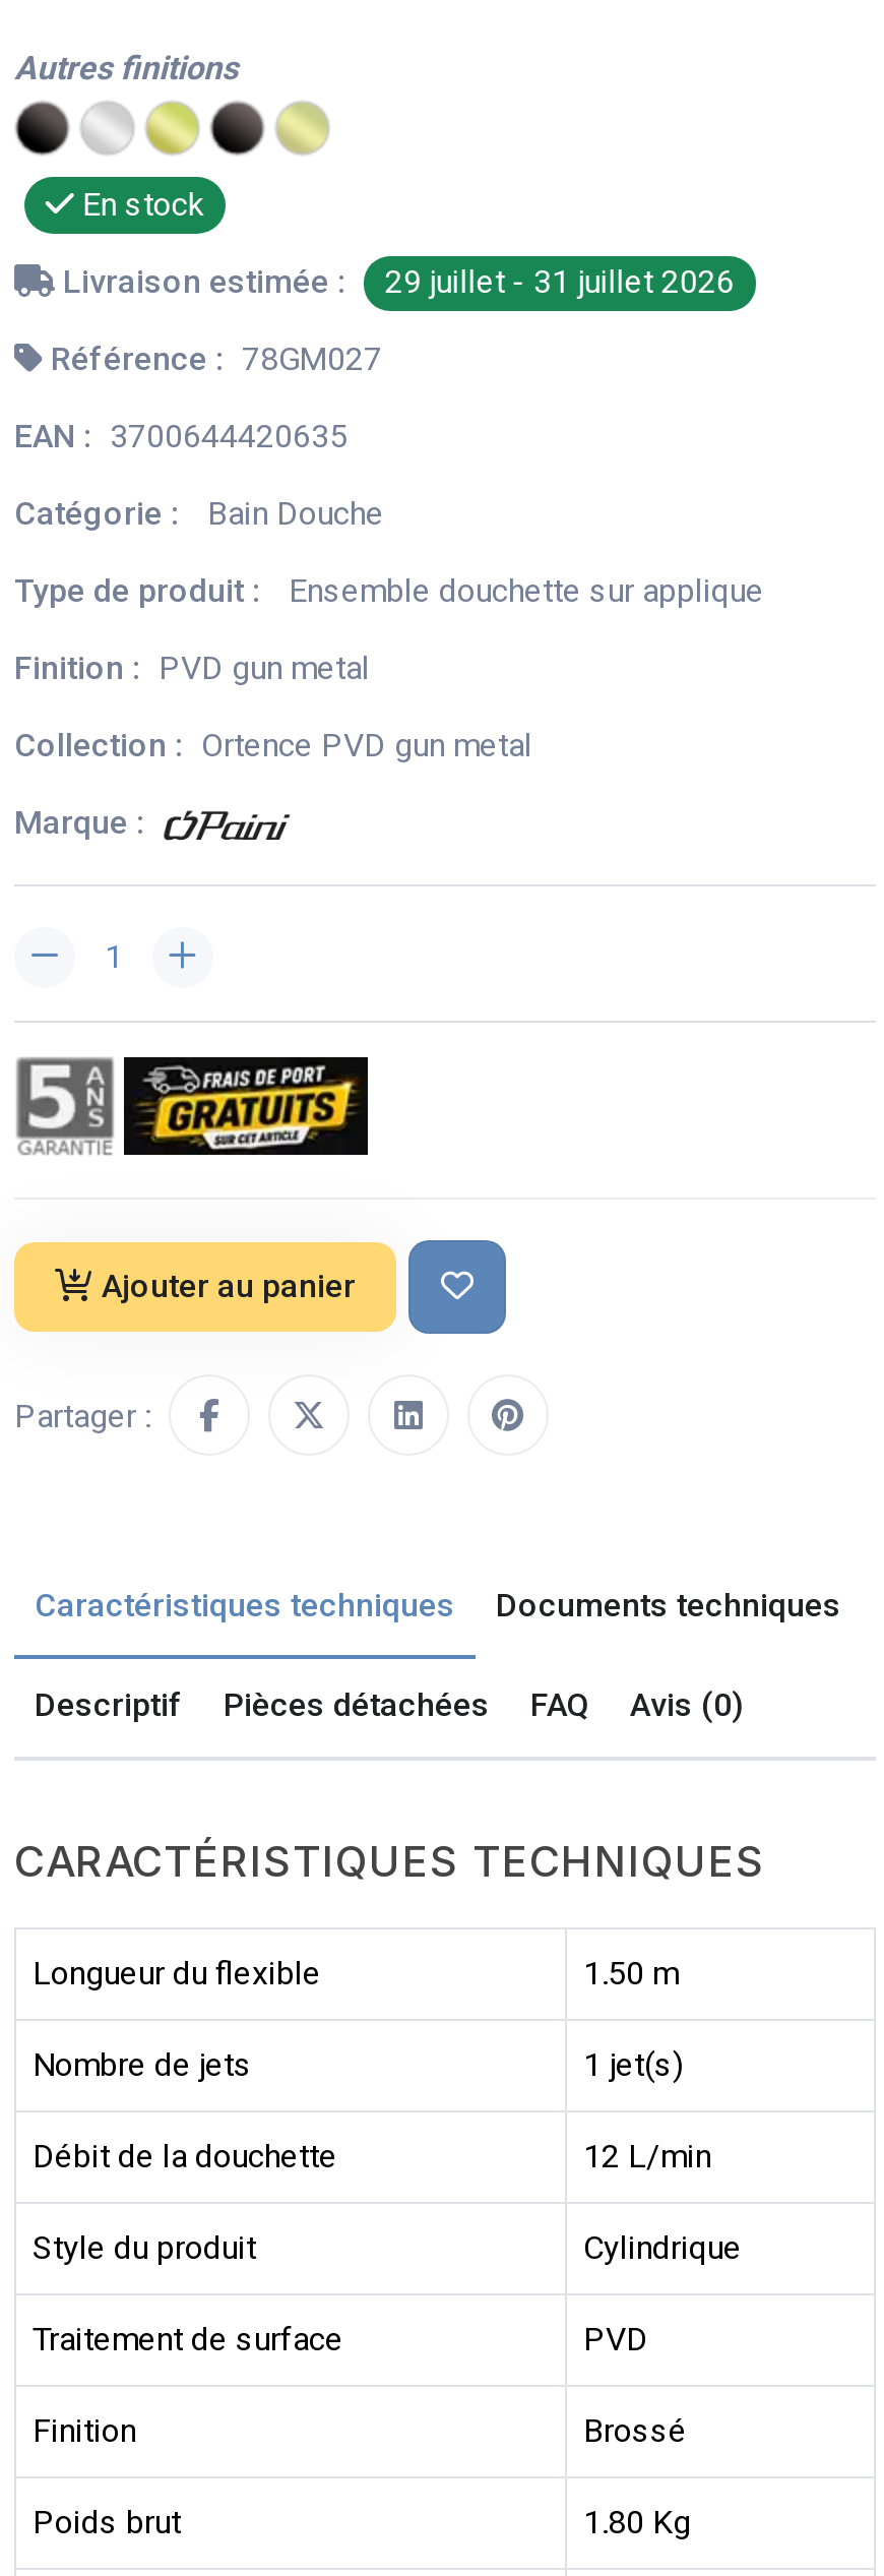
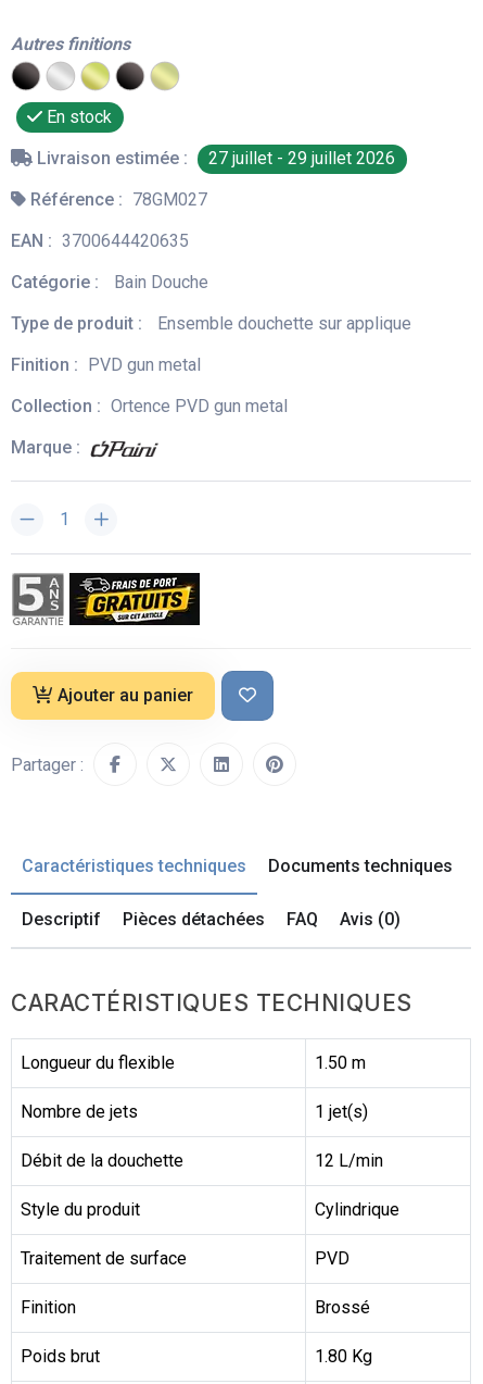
- 29 juillet - 31 juillet 2026
+ 27 juillet - 29 juillet 2026
